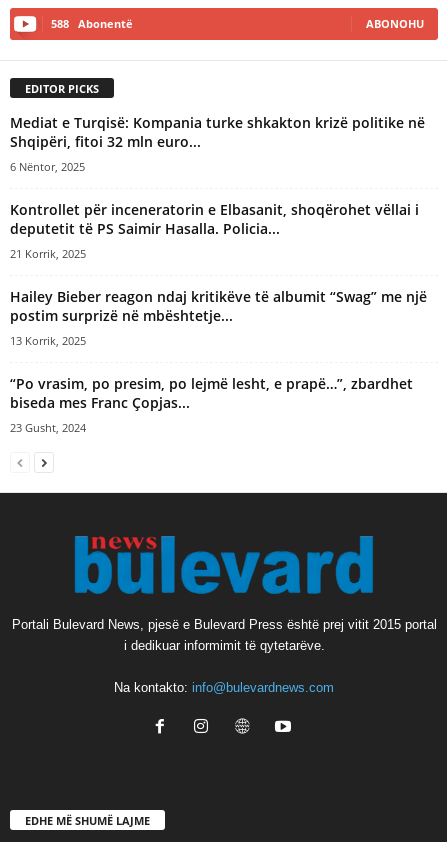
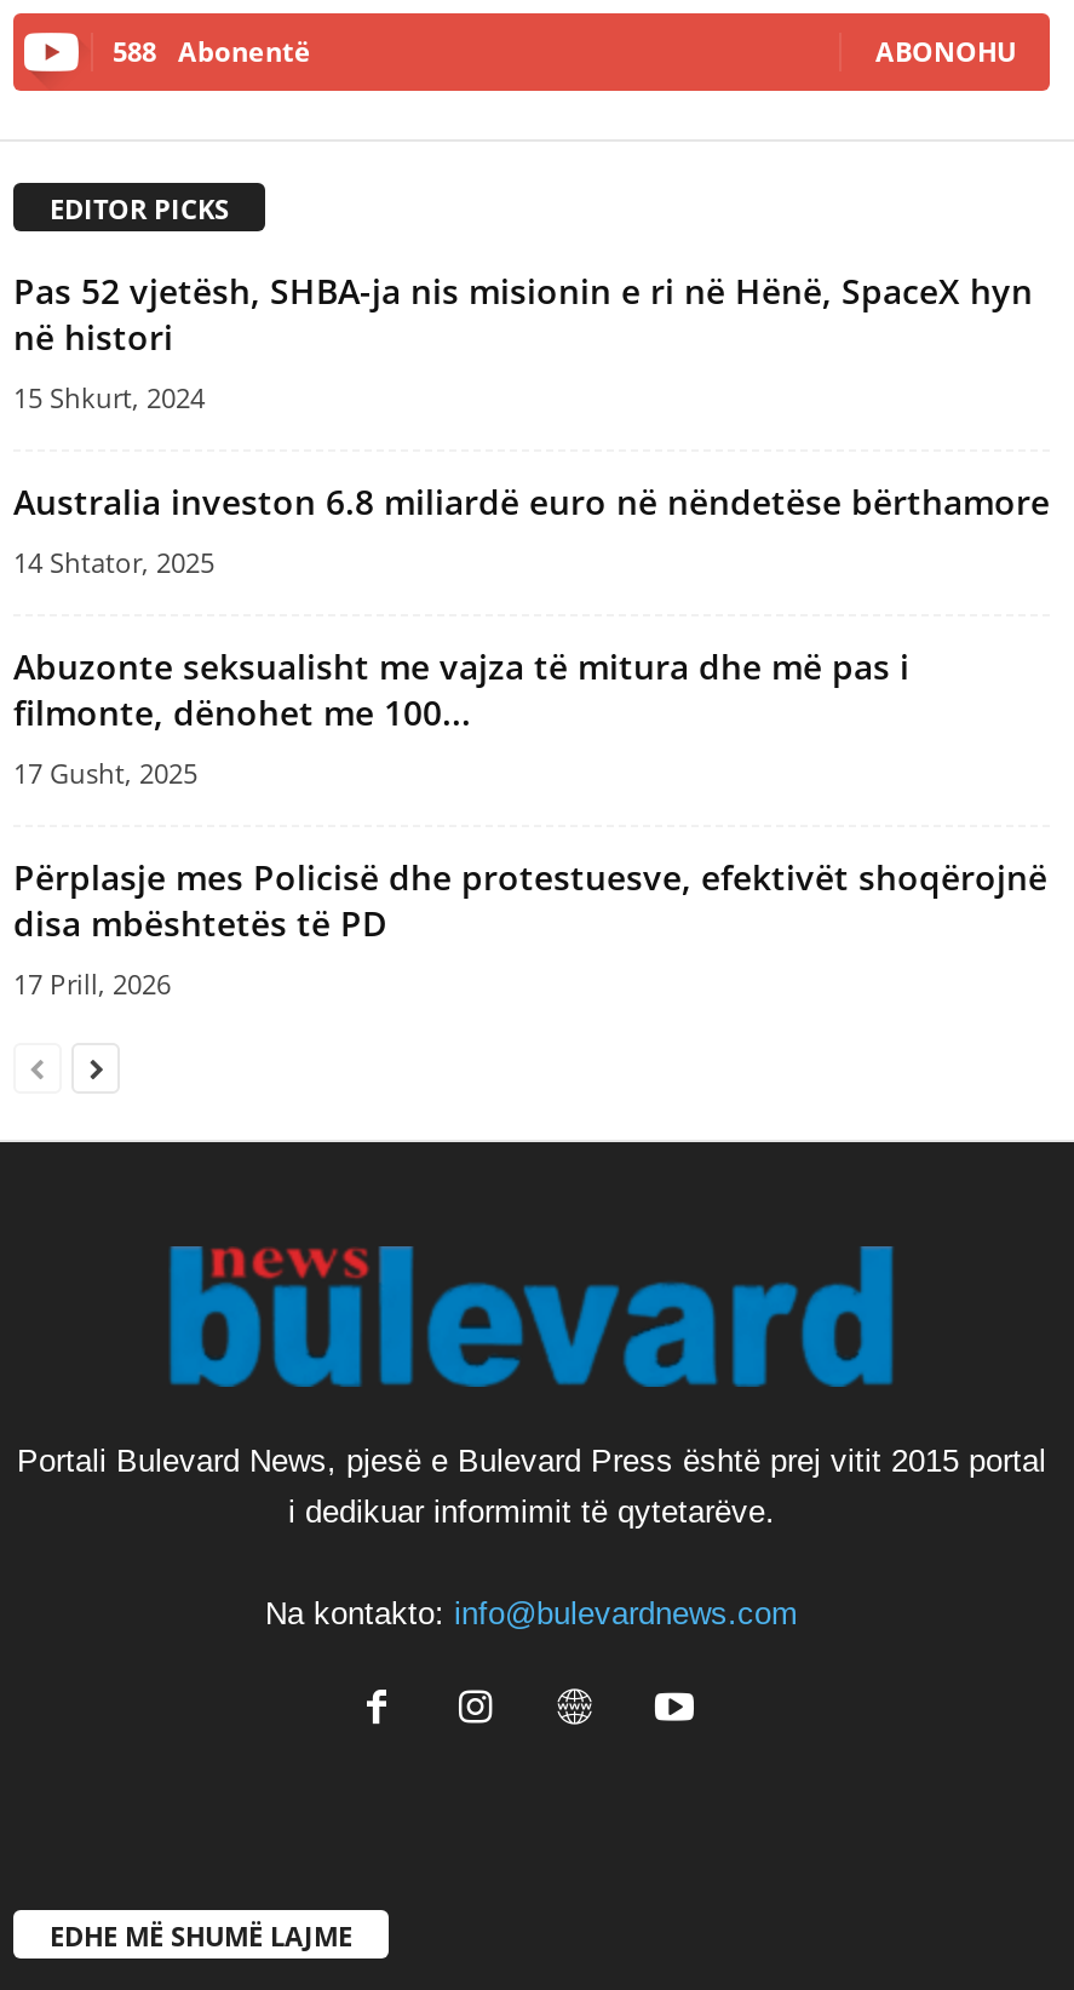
- Mediat e Turqisë: Kompania turke shkakton krizë politike në
- Shqipëri, fitoi 32 mln euro...
- 6 Nëntor, 2025
+ Pas 52 vjetësh, SHBA-ja nis misionin e ri në Hënë, SpaceX hyn
+ në histori
+ 15 Shkurt, 2024

- Kontrollet për inceneratorin e Elbasanit, shoqërohet vëllai i
- deputetit të PS Saimir Hasalla. Policia...
- 21 Korrik, 2025
+ Australia investon 6.8 miliardë euro në nëndetëse bërthamore
+ 14 Shtator, 2025

- Hailey Bieber reagon ndaj kritikëve të albumit “Swag” me një
- postim surprizë në mbështetje...
- 13 Korrik, 2025
+ Abuzonte seksualisht me vajza të mitura dhe më pas i
+ filmonte, dënohet me 100...
+ 17 Gusht, 2025

- “Po vrasim, po presim, po lejmë lesht, e prapë…”, zbardhet
- biseda mes Franc Çopjas...
- 23 Gusht, 2024
+ Përplasje mes Policisë dhe protestuesve, efektivët shoqërojnë
+ disa mbështetës të PD
+ 17 Prill, 2026
